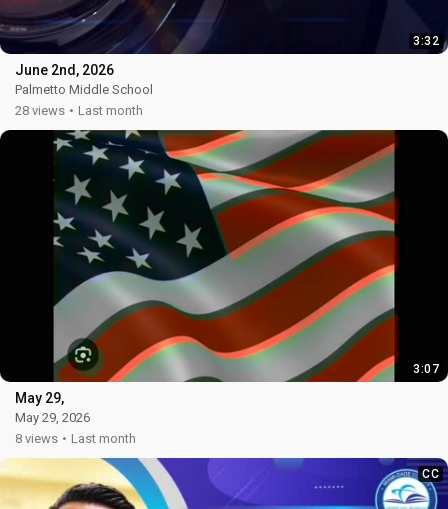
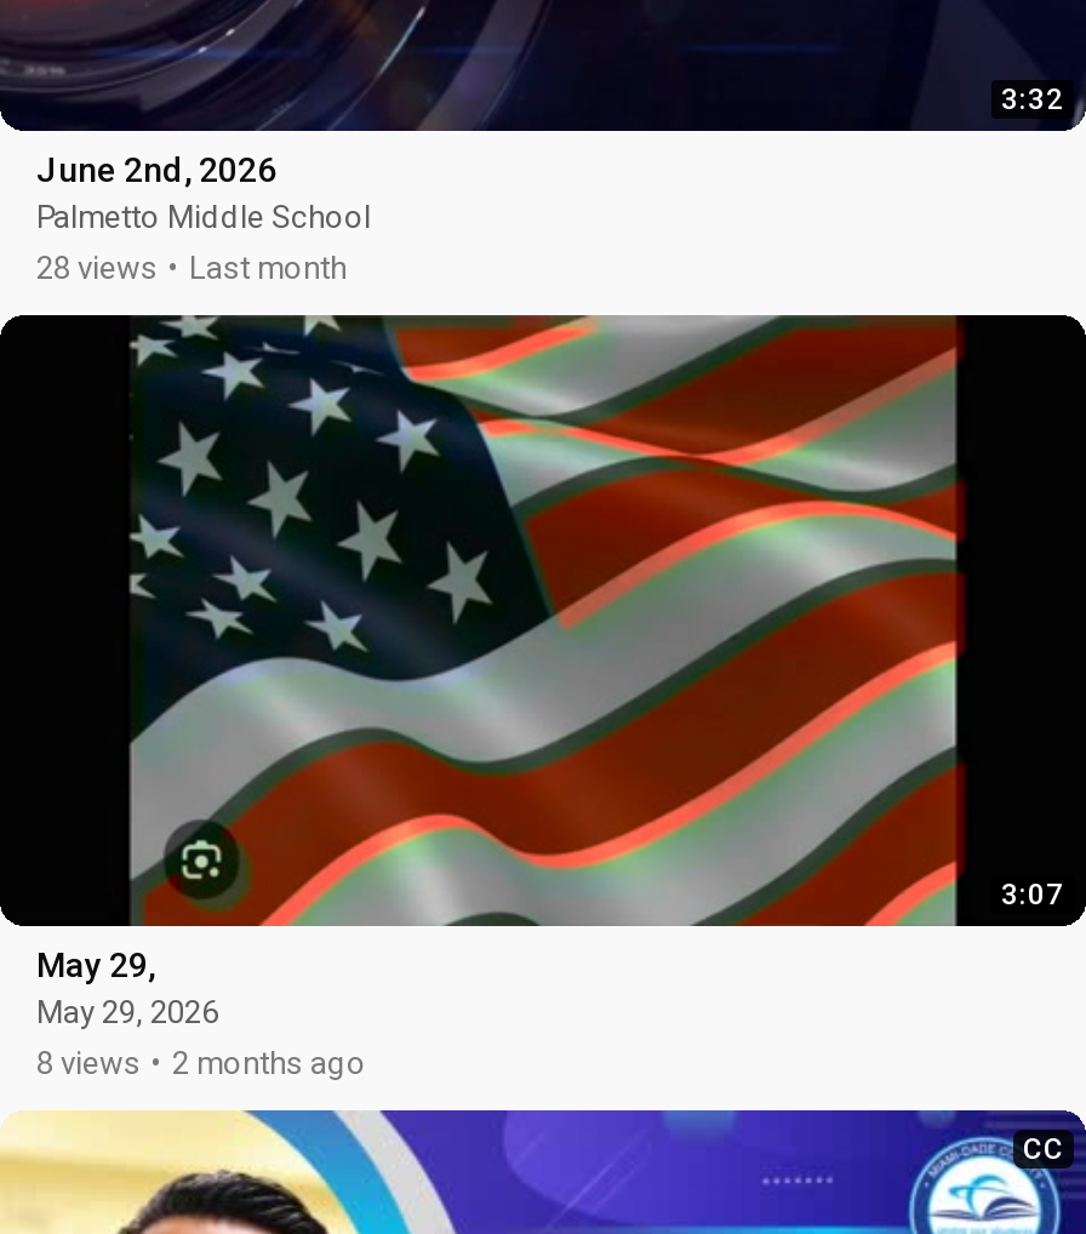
- Last month
+ 2 months ago
